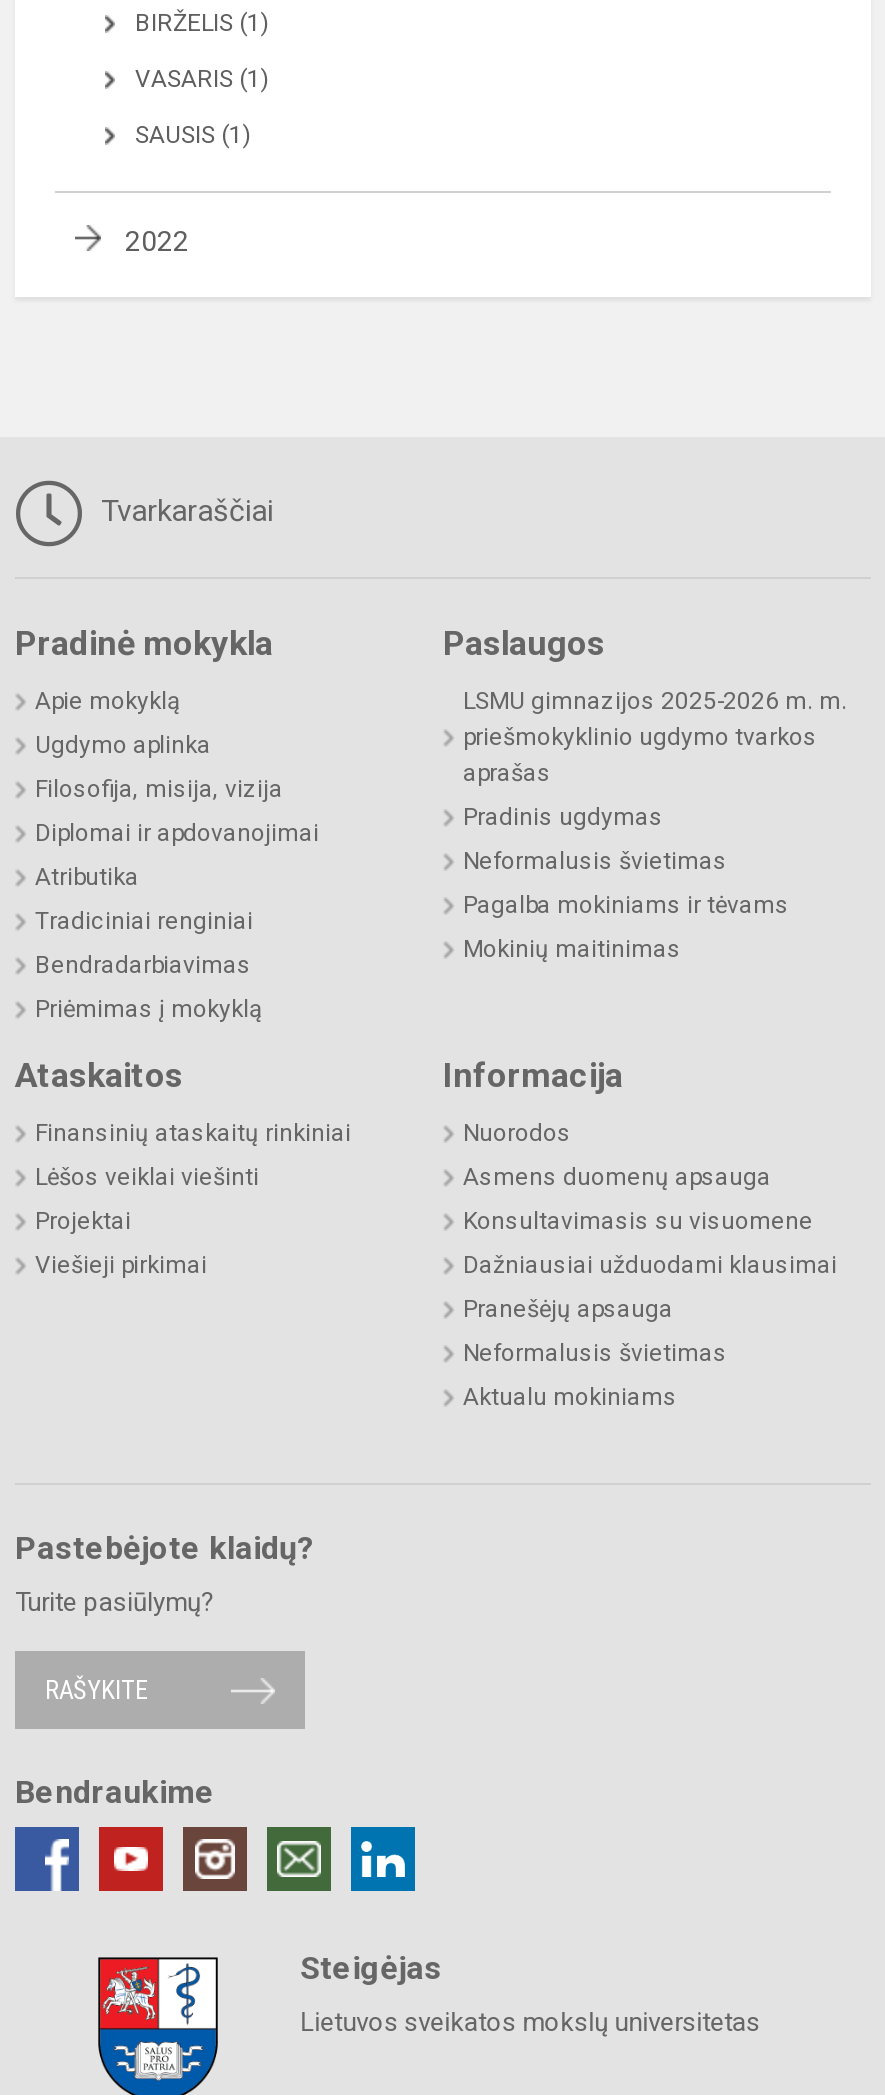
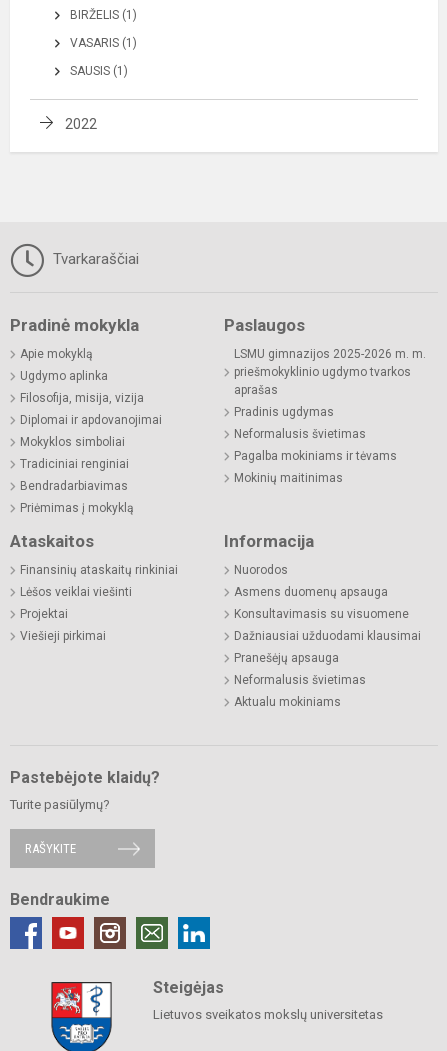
- Atributika
+ Mokyklos simboliai
